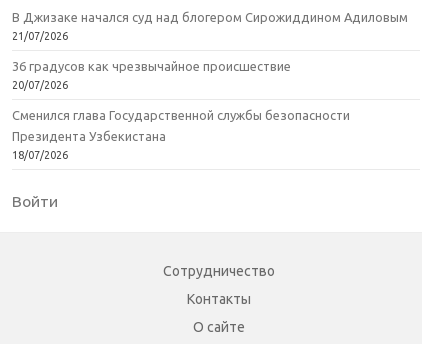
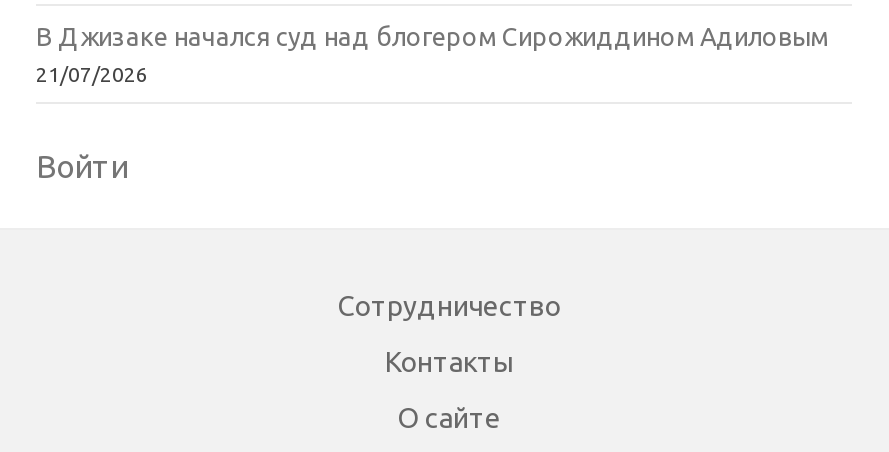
- 36 градусов как чрезвычайное происшествие
- 20/07/2026
- Сменился глава Государственной службы безопасности
- Президента Узбекистана
- 18/07/2026
